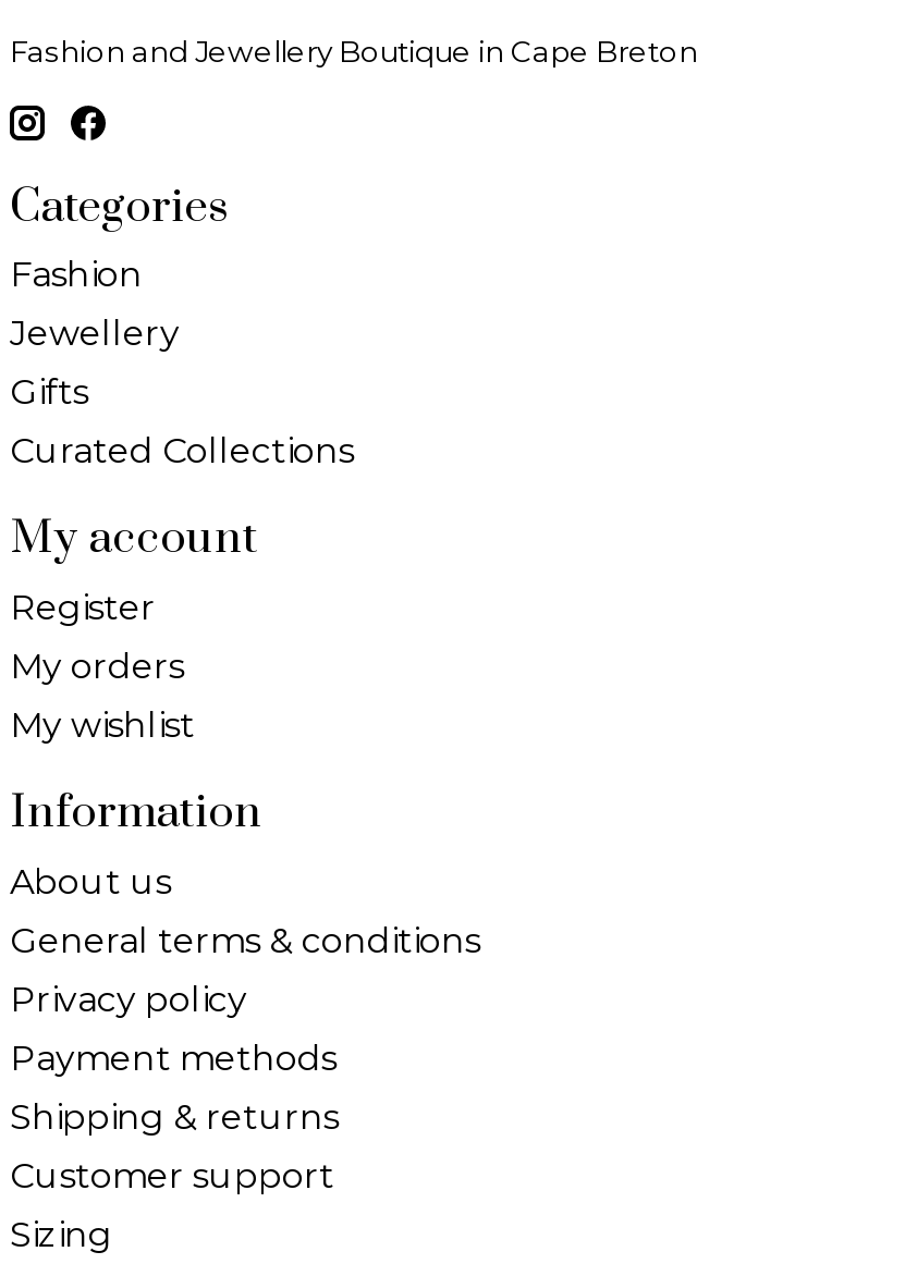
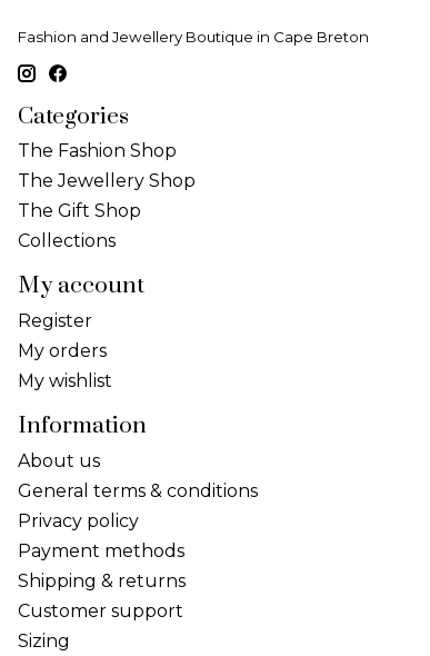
- Fashion
- Jewellery
- Gifts
- Curated Collections
+ The Fashion Shop
+ The Jewellery Shop
+ The Gift Shop
+ Collections
